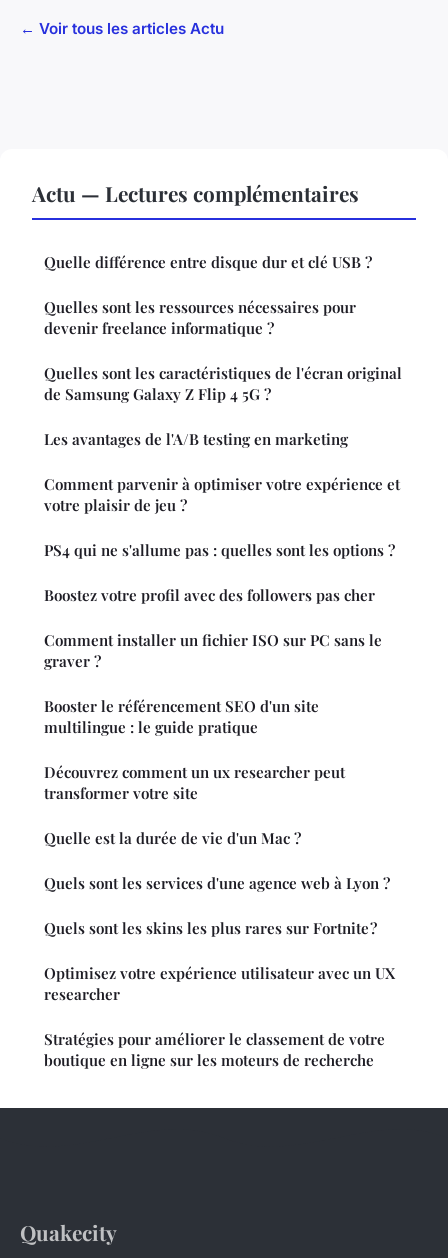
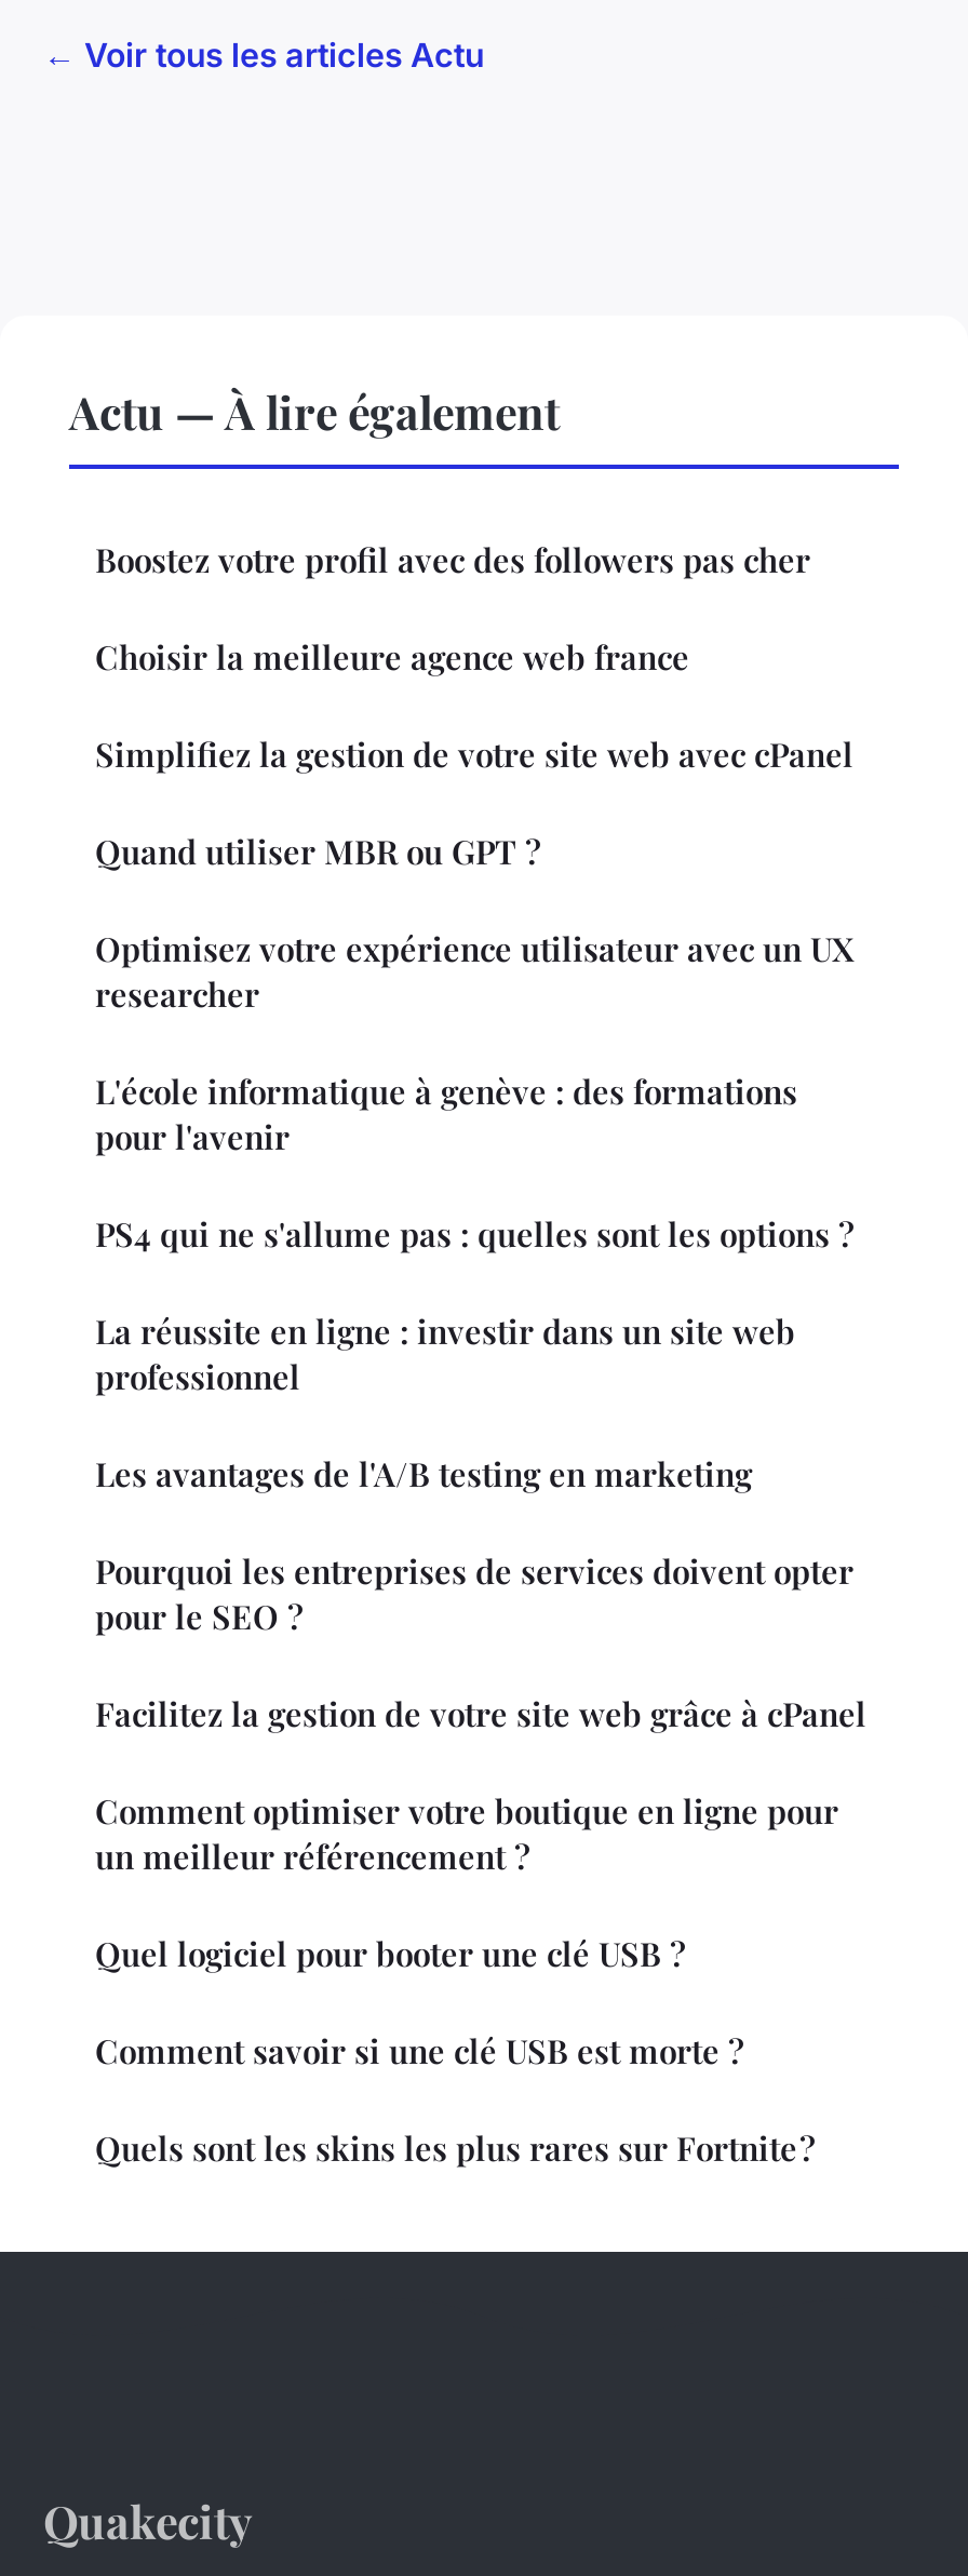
- Actu — Lectures complémentaires
- Quelle différence entre disque dur et clé USB ?
- Quelles sont les ressources nécessaires pour
- devenir freelance informatique ?
- Quelles sont les caractéristiques de l'écran original
- de Samsung Galaxy Z Flip 4 5G ?
- Comment parvenir à optimiser votre expérience et
- votre plaisir de jeu ?
+ Actu — À lire également

moved down: Les avantages de l'A/B testing en marketing

moved down: PS4 qui ne s'allume pas : quelles sont les options ?

moved up: Boostez votre profil avec des followers pas cher

- Comment installer un fichier ISO sur PC sans le
- graver ?
- Booster le référencement SEO d'un site
- multilingue : le guide pratique
- Découvrez comment un ux researcher peut
- transformer votre site
- Quelle est la durée de vie d'un Mac ?
- Quels sont les services d'une agence web à Lyon ?
+ Choisir la meilleure agence web france
+ Simplifiez la gestion de votre site web avec cPanel
+ Quand utiliser MBR ou GPT ?

moved down: Quels sont les skins les plus rares sur Fortnite ?

moved up: Optimisez votre expérience utilisateur avec un UX | researcher

- Stratégies pour améliorer le classement de votre
- boutique en ligne sur les moteurs de recherche
+ L'école informatique à genève : des formations
+ pour l'avenir
+ La réussite en ligne : investir dans un site web
+ professionnel
+ Pourquoi les entreprises de services doivent opter
+ pour le SEO ?
+ Facilitez la gestion de votre site web grâce à cPanel
+ Comment optimiser votre boutique en ligne pour
+ un meilleur référencement ?
+ Quel logiciel pour booter une clé USB ?
+ Comment savoir si une clé USB est morte ?
